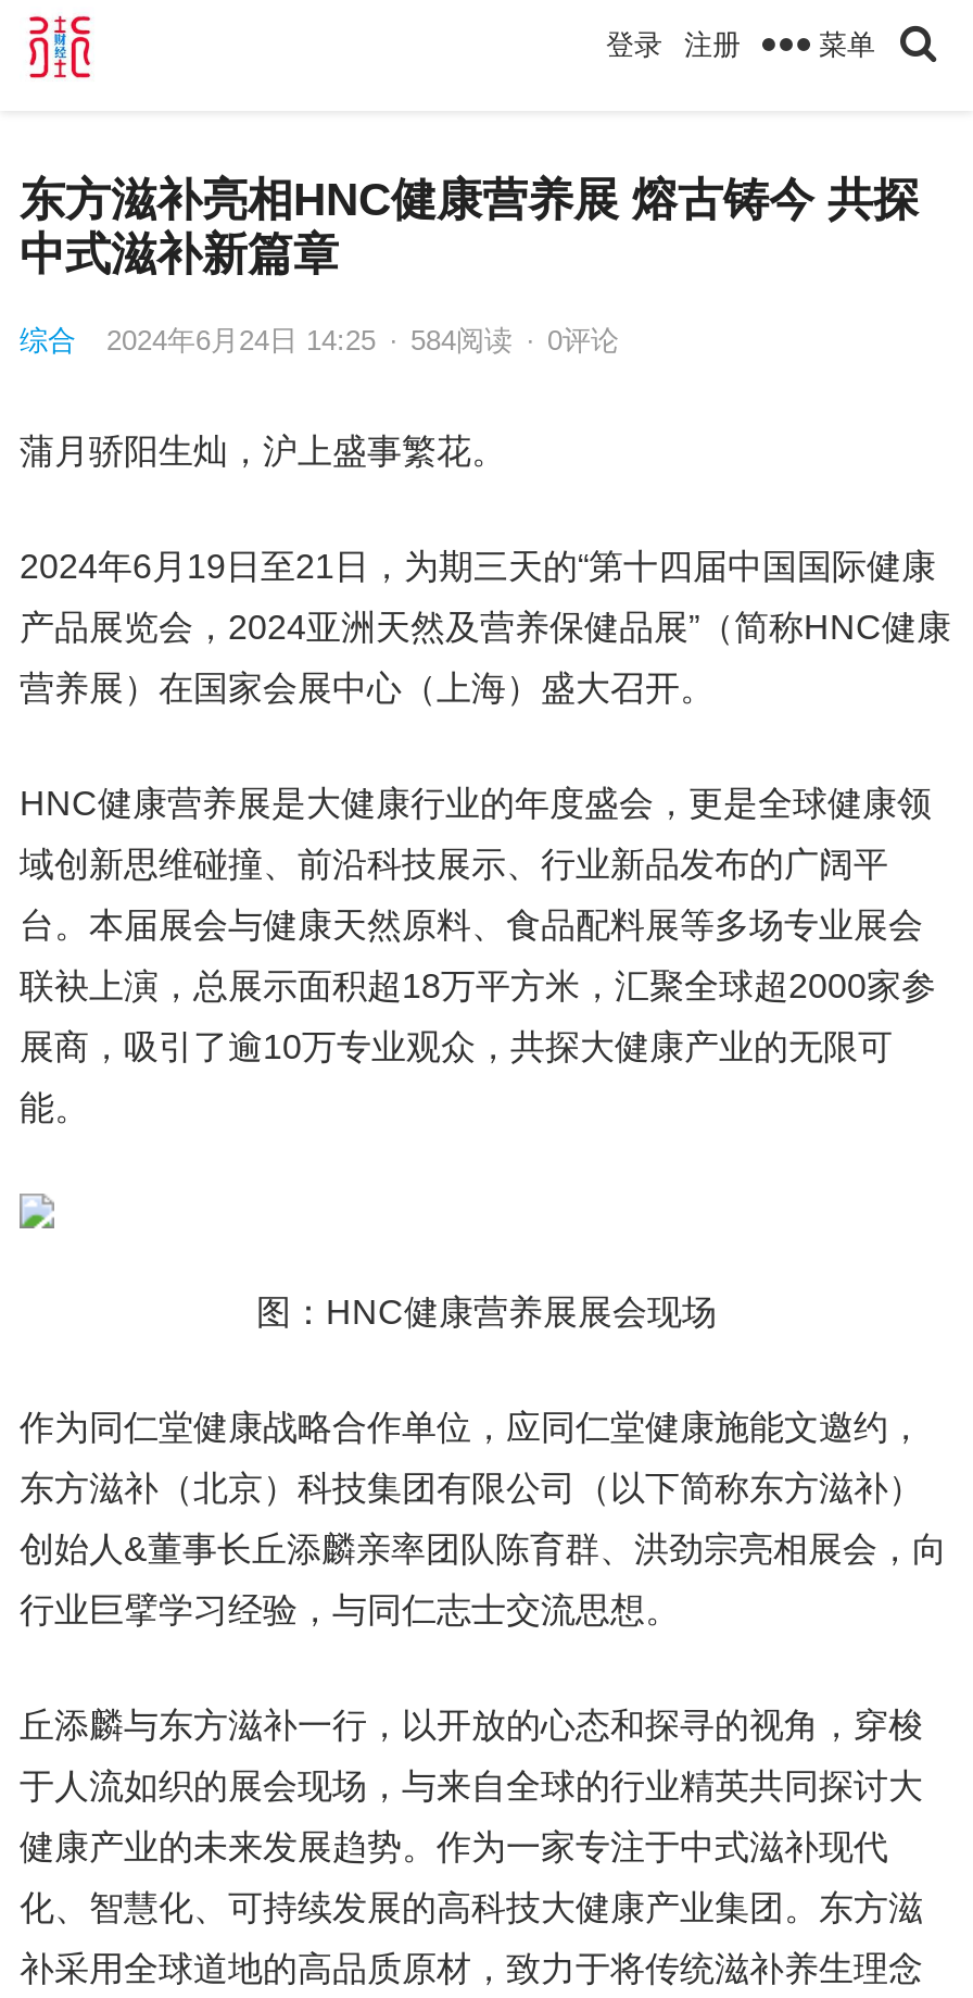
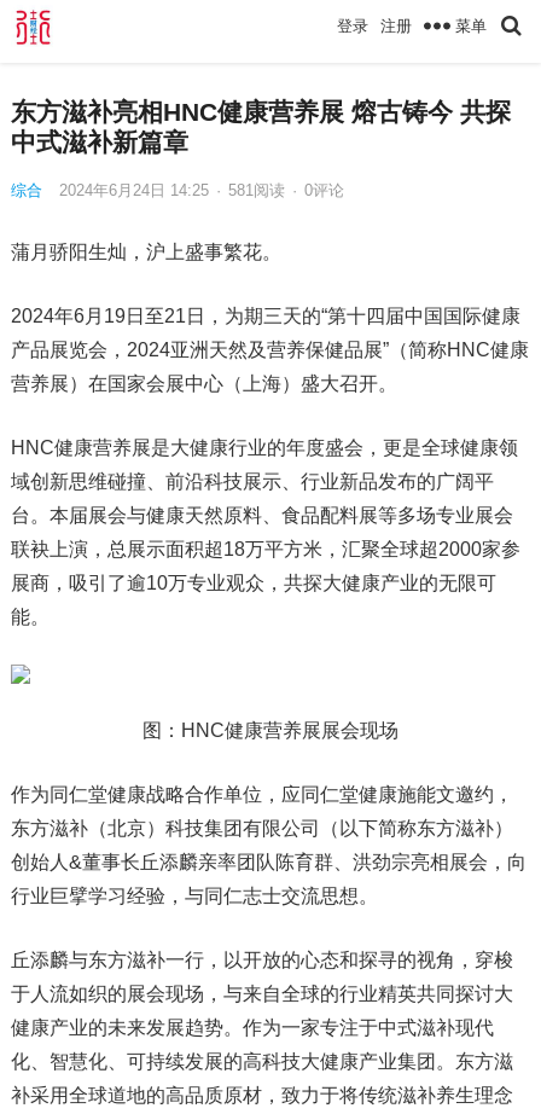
- 2024年6月24日 14:25 · 584阅读 · 0评论
+ 2024年6月24日 14:25 · 581阅读 · 0评论
